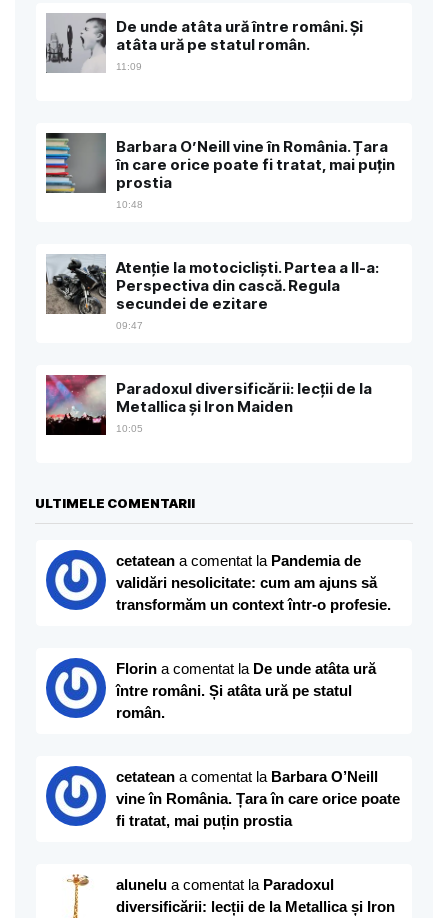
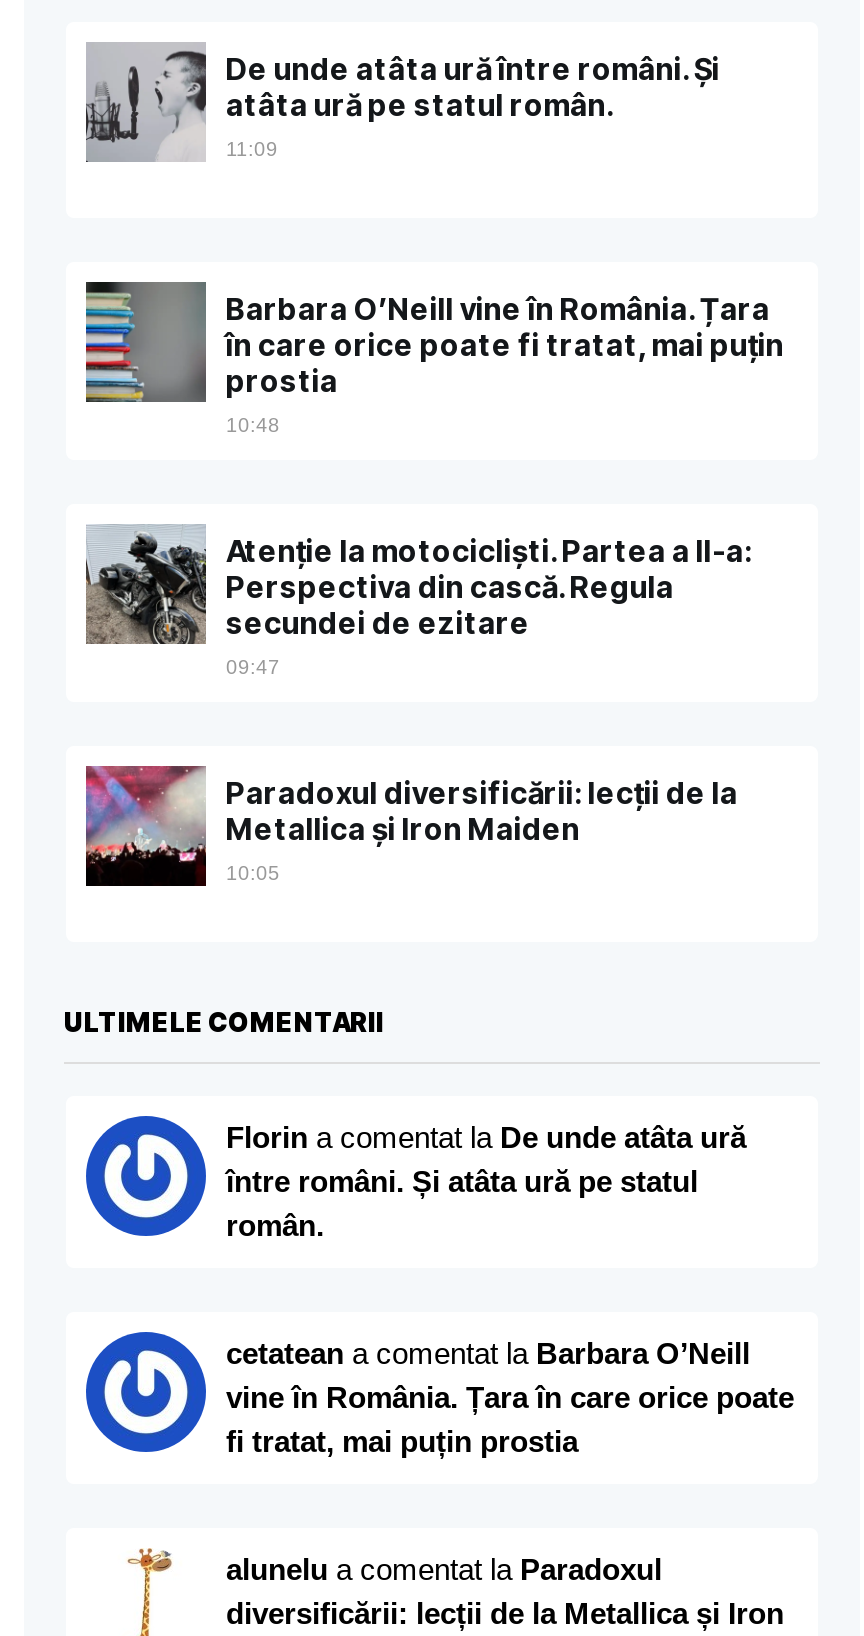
- cetatean a comentat la Pandemia de
- validări nesolicitate: cum am ajuns să
- transformăm un context într-o profesie.
